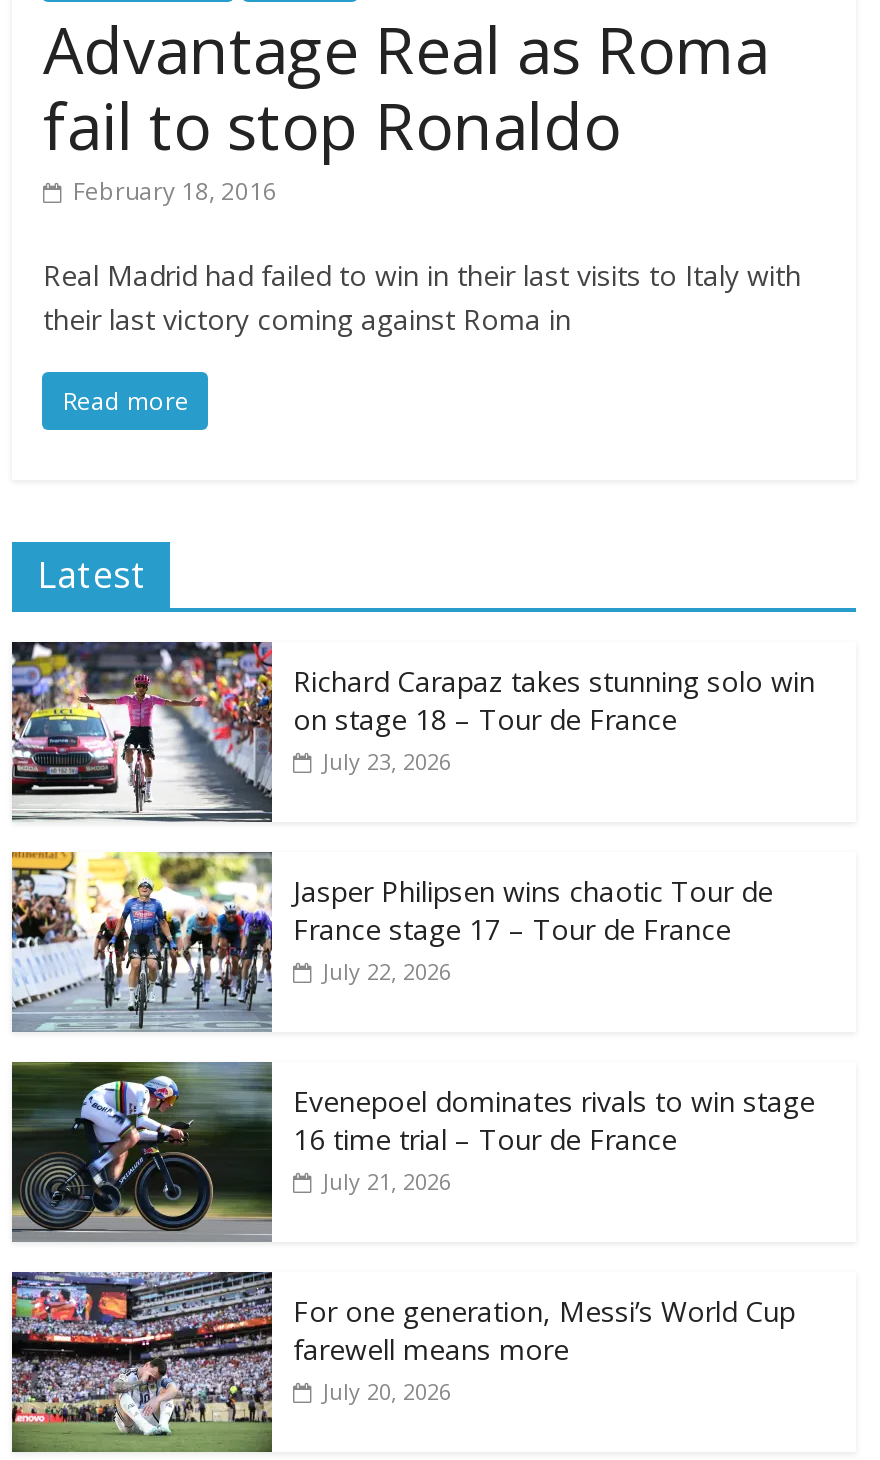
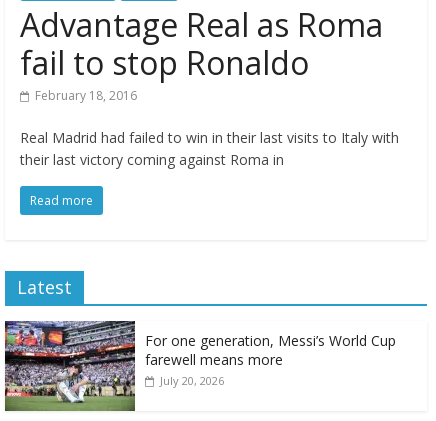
- [image]
- Richard Carapaz takes stunning solo win
- on stage 18 – Tour de France
- July 23, 2026

- [image]
- Jasper Philipsen wins chaotic Tour de
- France stage 17 – Tour de France
- July 22, 2026

- [image]
- Evenepoel dominates rivals to win stage
- 16 time trial – Tour de France
- July 21, 2026
